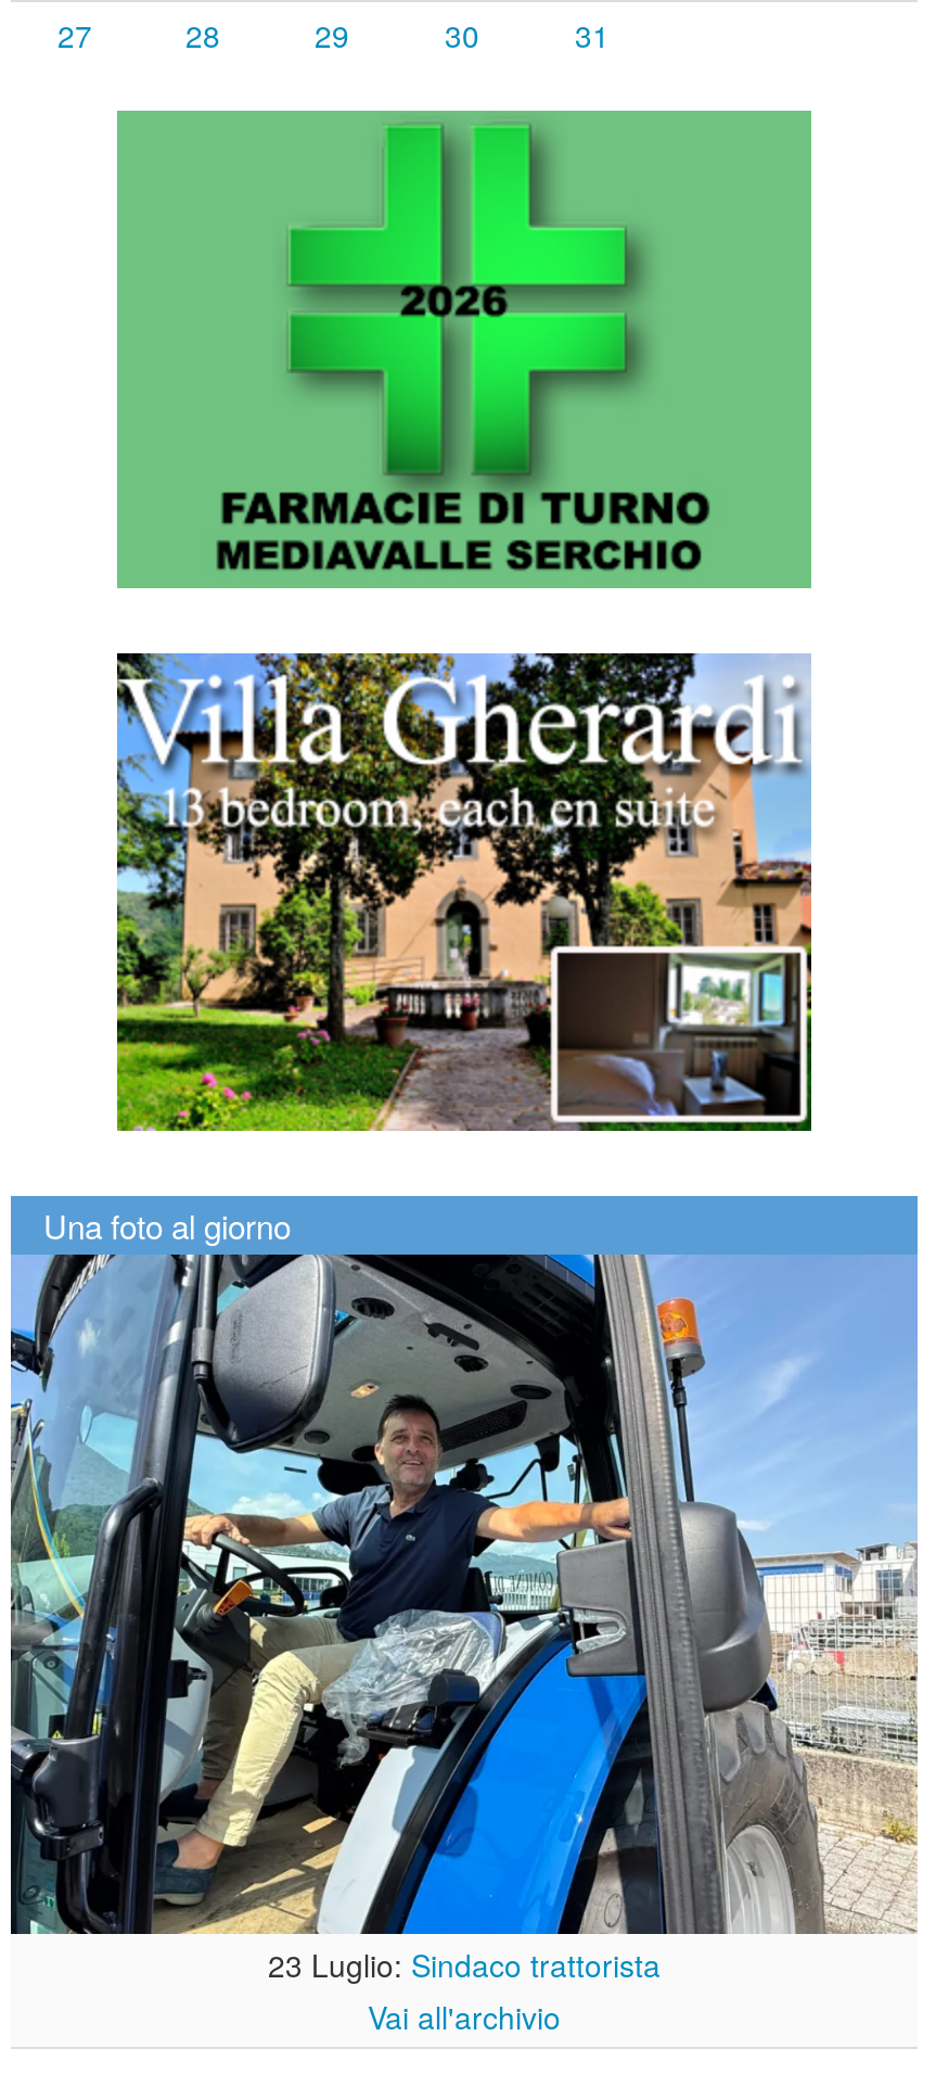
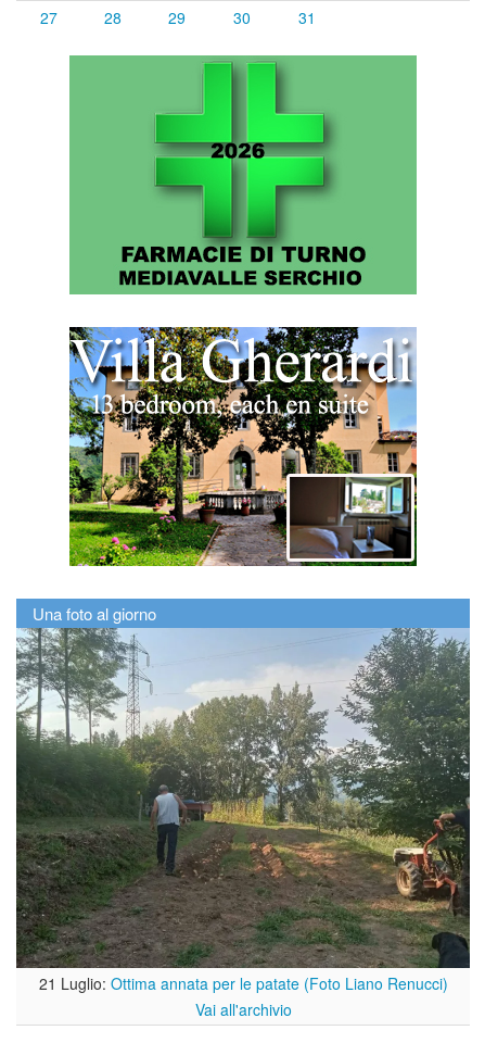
- [image]
- 23 Luglio: Sindaco trattorista
+ [image]
+ 21 Luglio: Ottima annata per le patate (Foto Liano Renucci)
